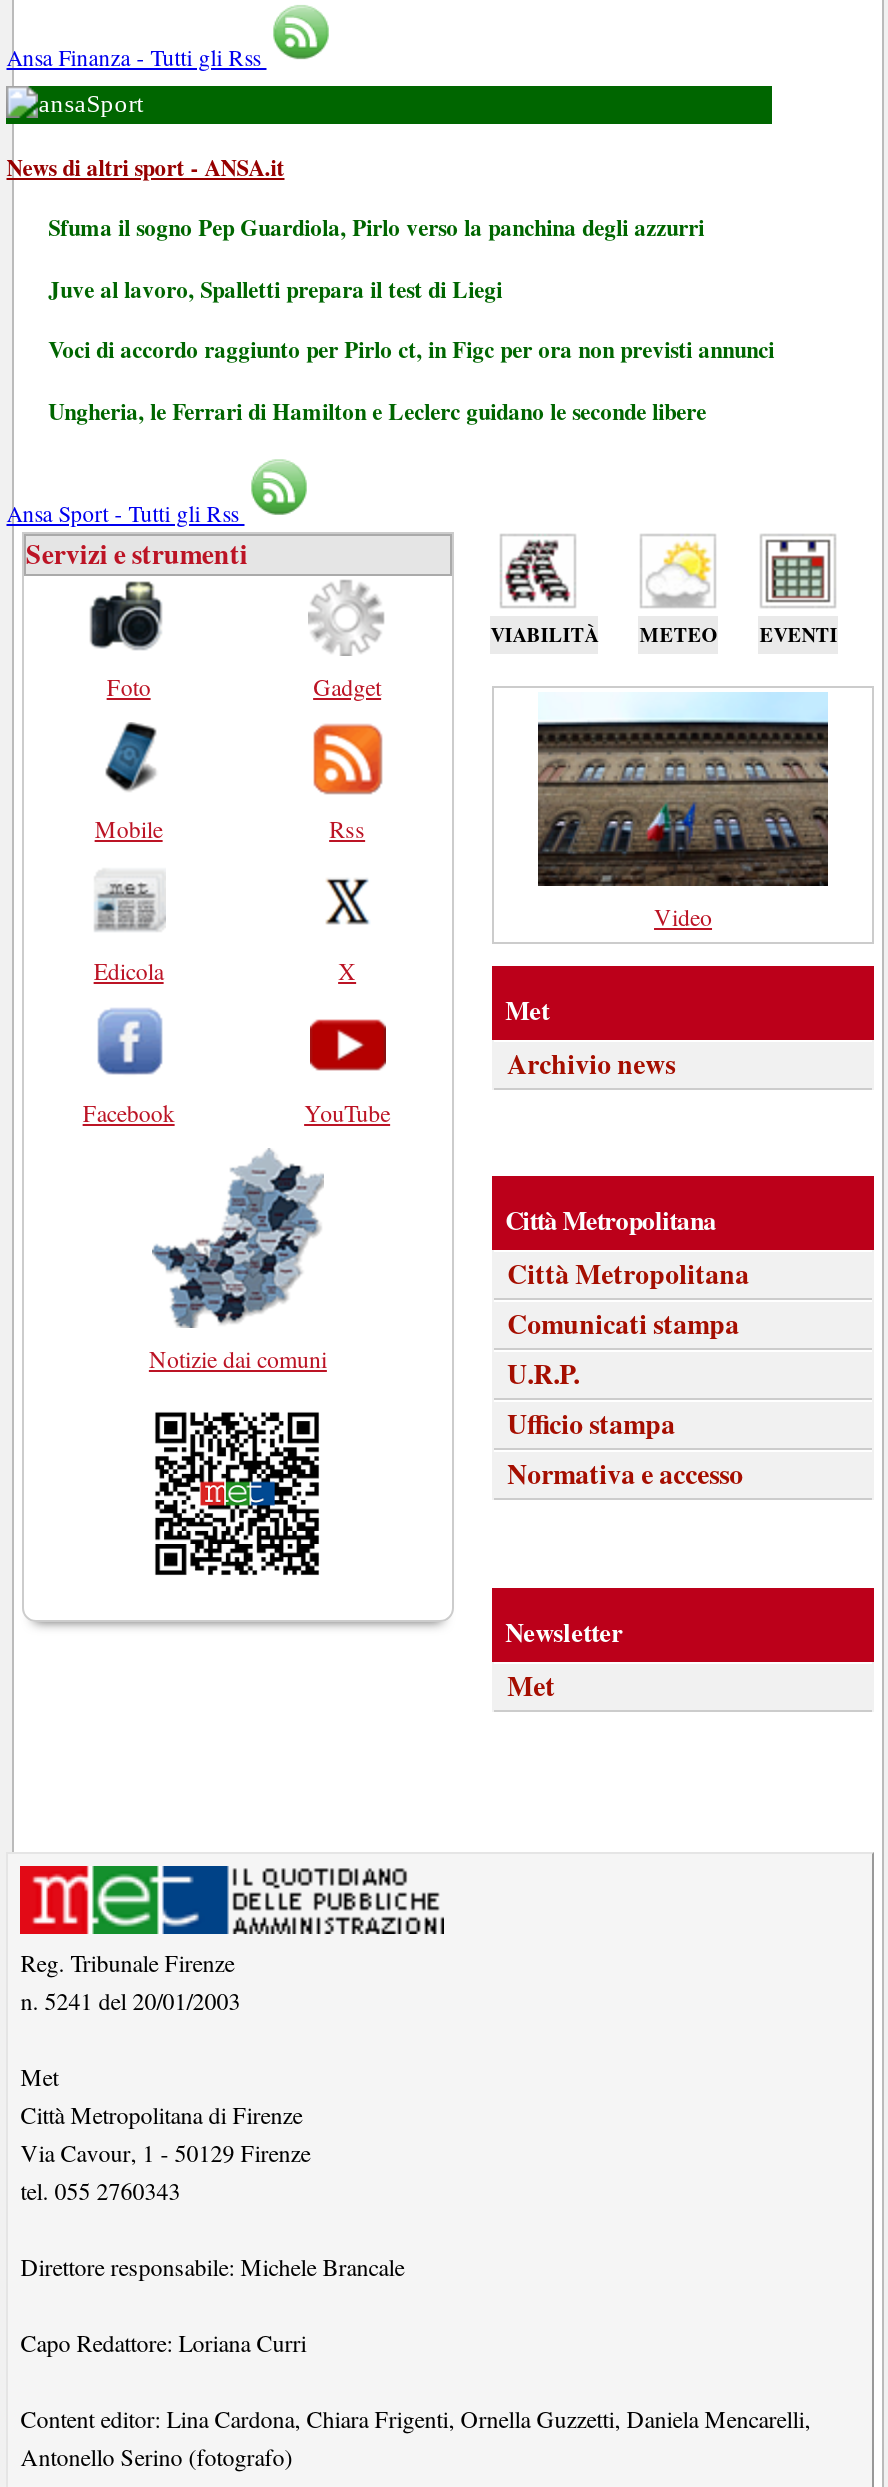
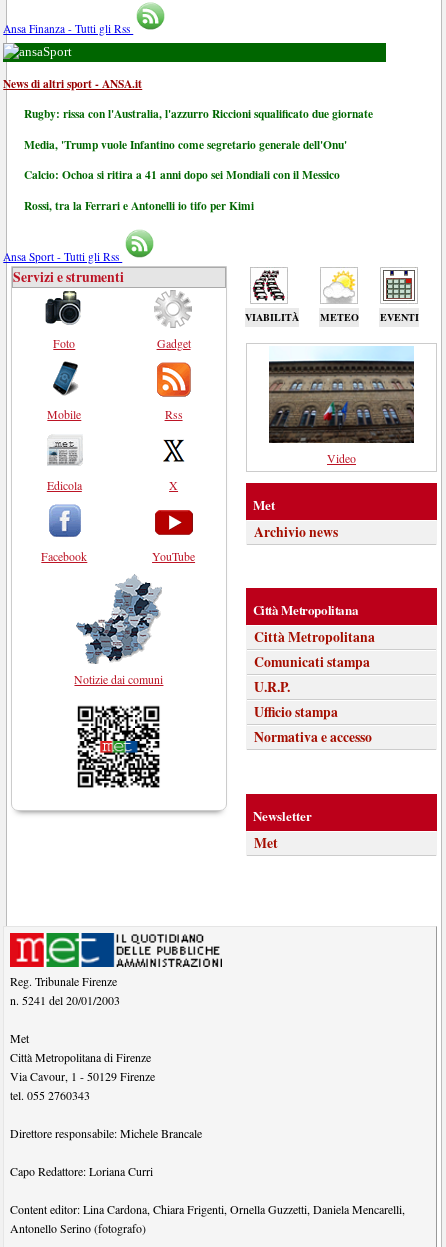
- Sfuma il sogno Pep Guardiola, Pirlo verso la panchina degli azzurri
+ Rugby: rissa con l'Australia, l'azzurro Riccioni squalificato due giornate

- Juve al lavoro, Spalletti prepara il test di Liegi
+ Media, 'Trump vuole Infantino come segretario generale dell'Onu'

- Voci di accordo raggiunto per Pirlo ct, in Figc per ora non previsti annunci
+ Calcio: Ochoa si ritira a 41 anni dopo sei Mondiali con il Messico

- Ungheria, le Ferrari di Hamilton e Leclerc guidano le seconde libere
+ Rossi, tra la Ferrari e Antonelli io tifo per Kimi
